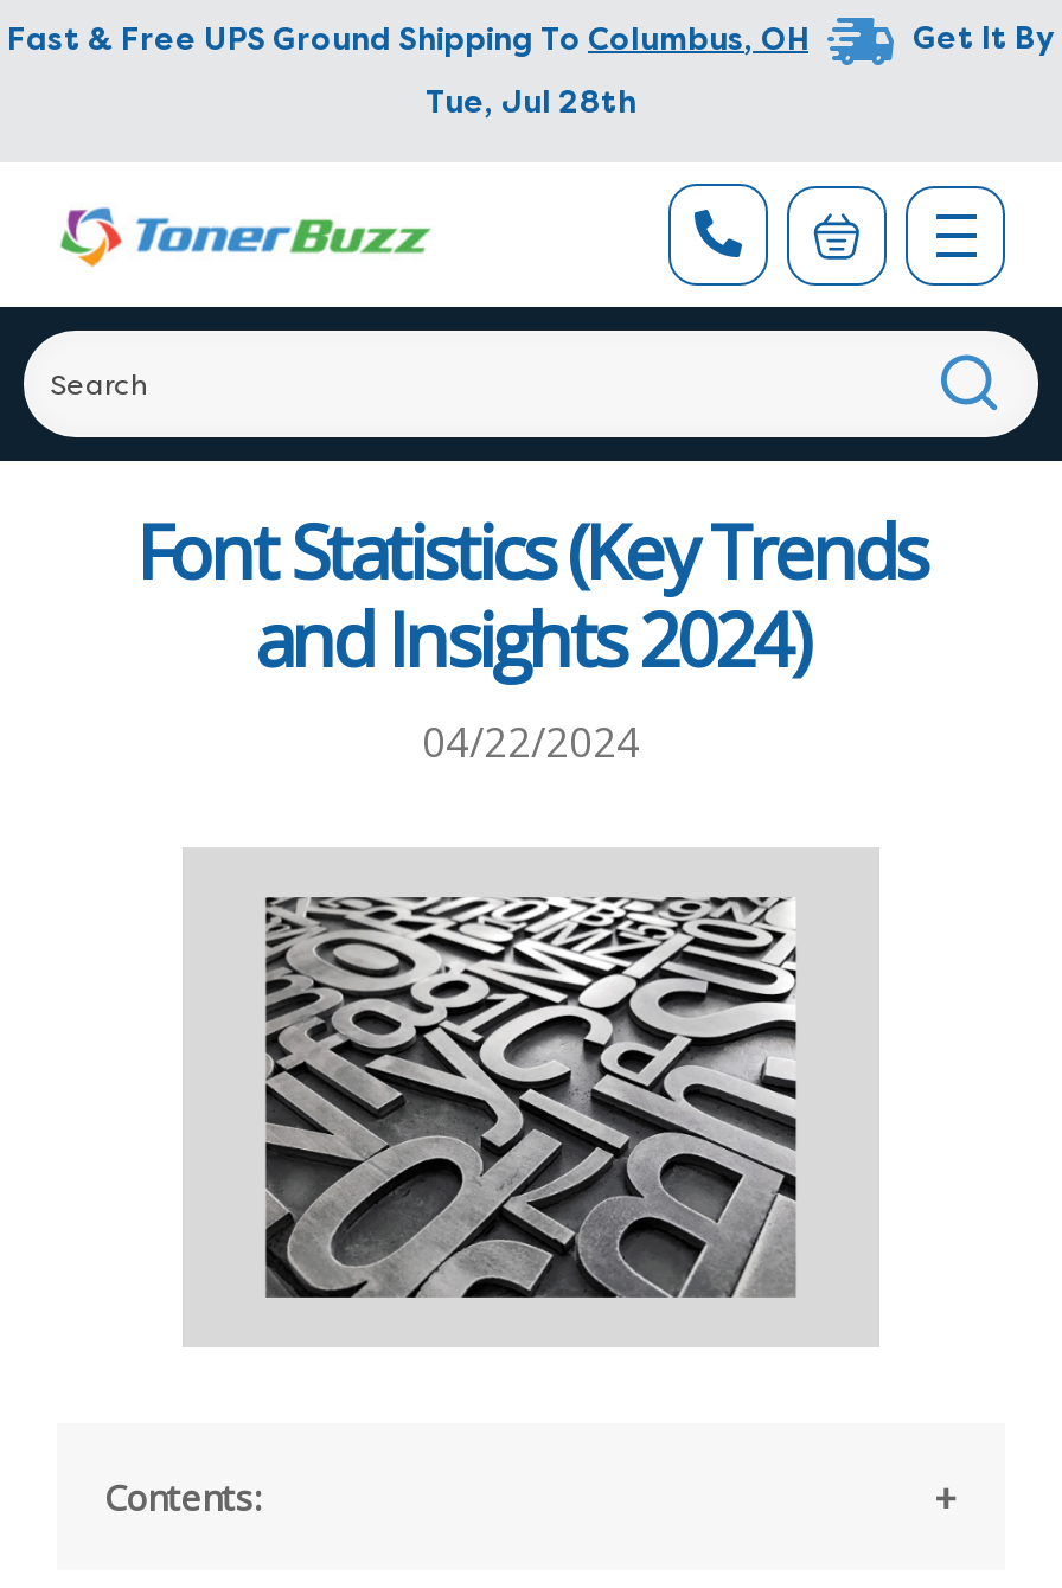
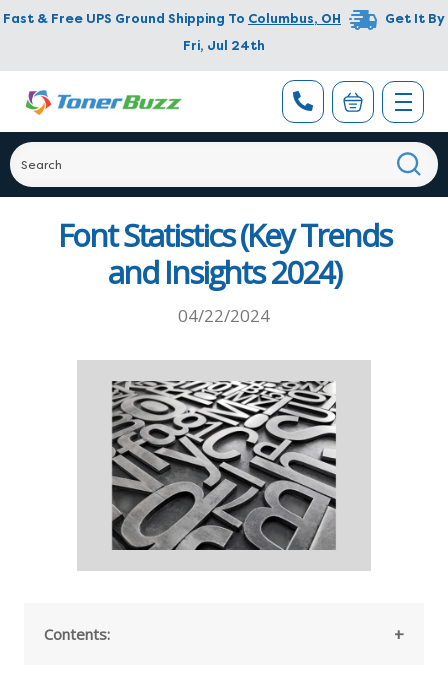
- Tue, Jul 28th
+ Fri, Jul 24th
